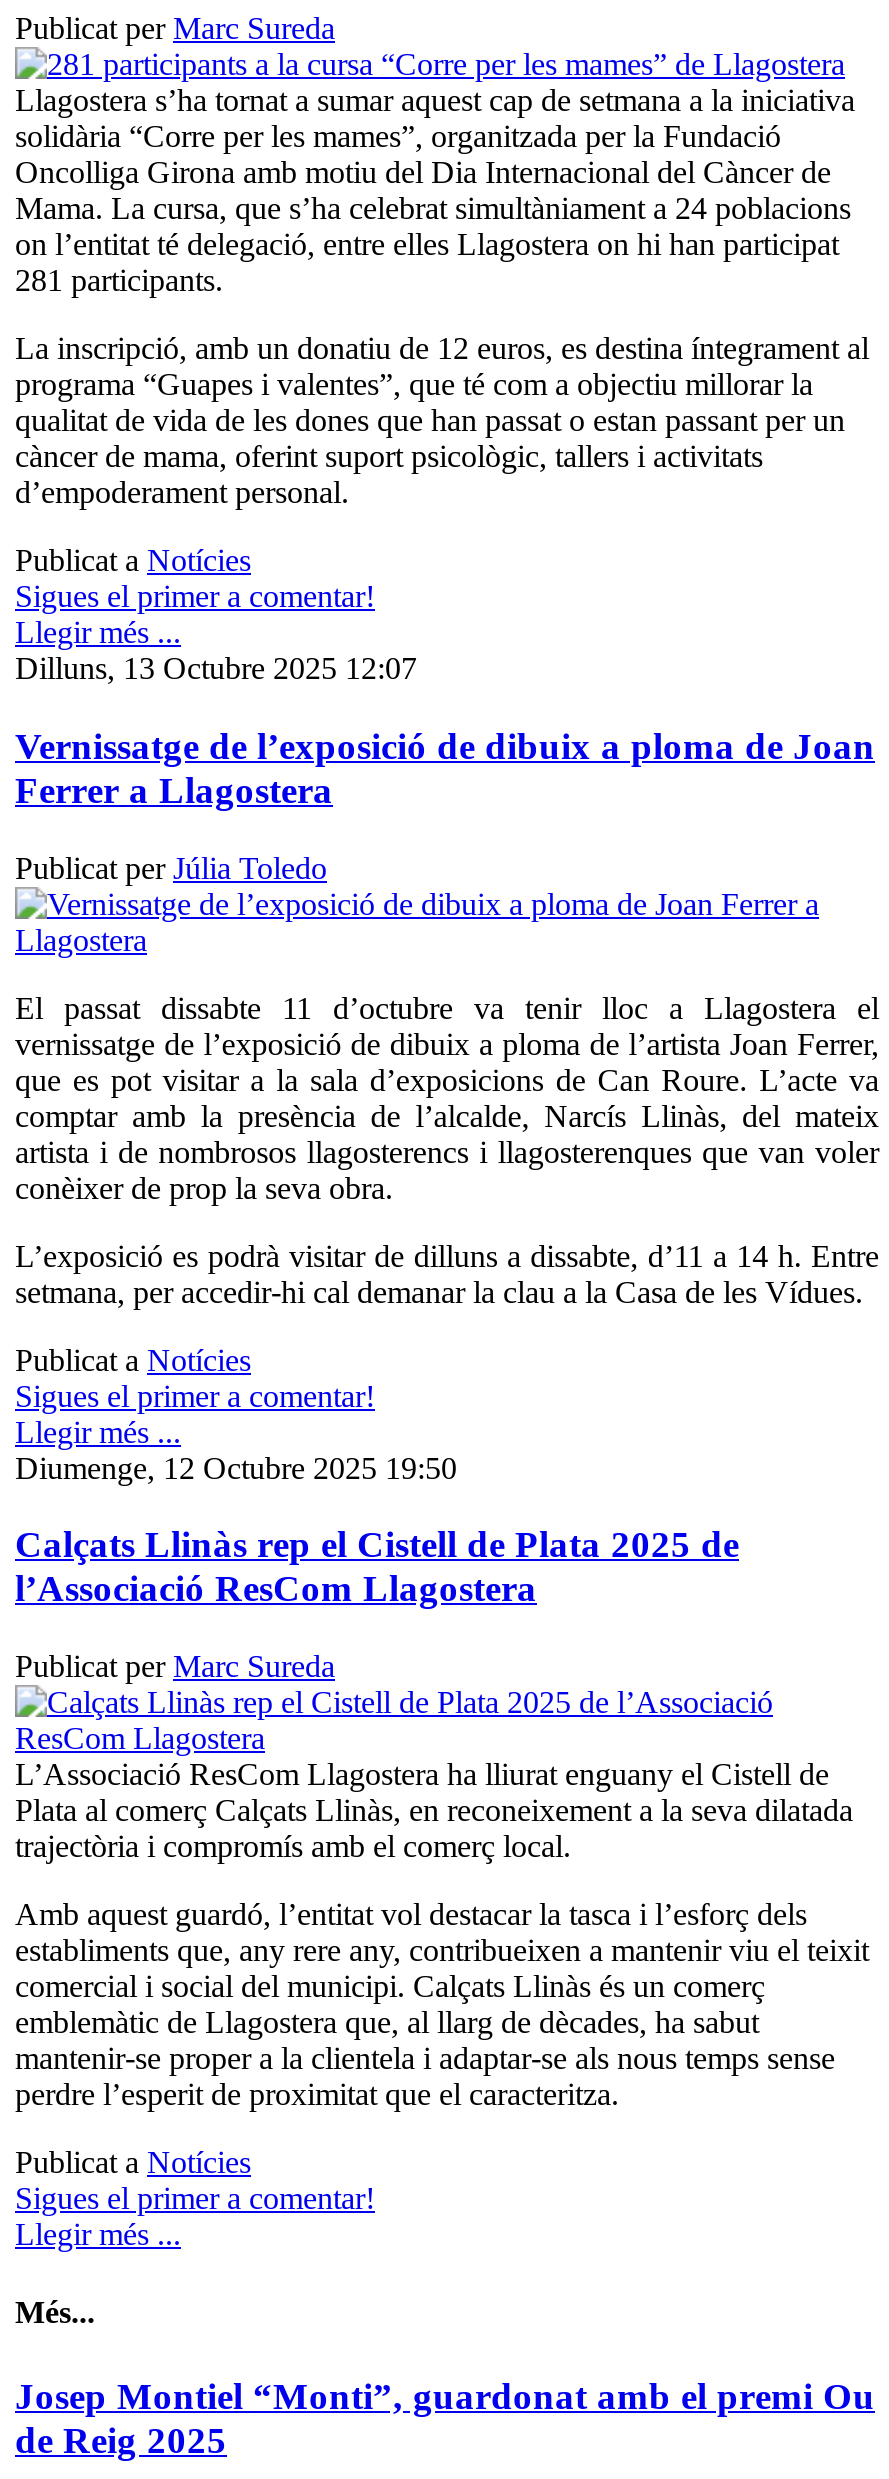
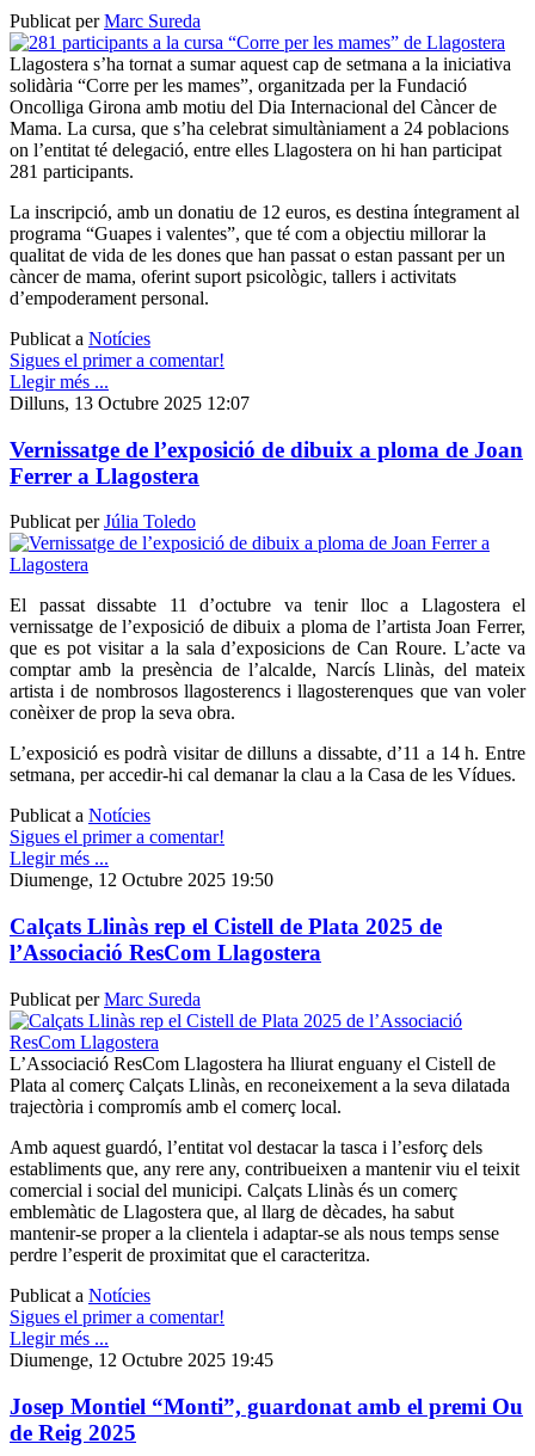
- Més...
+ Diumenge, 12 Octubre 2025 19:45
